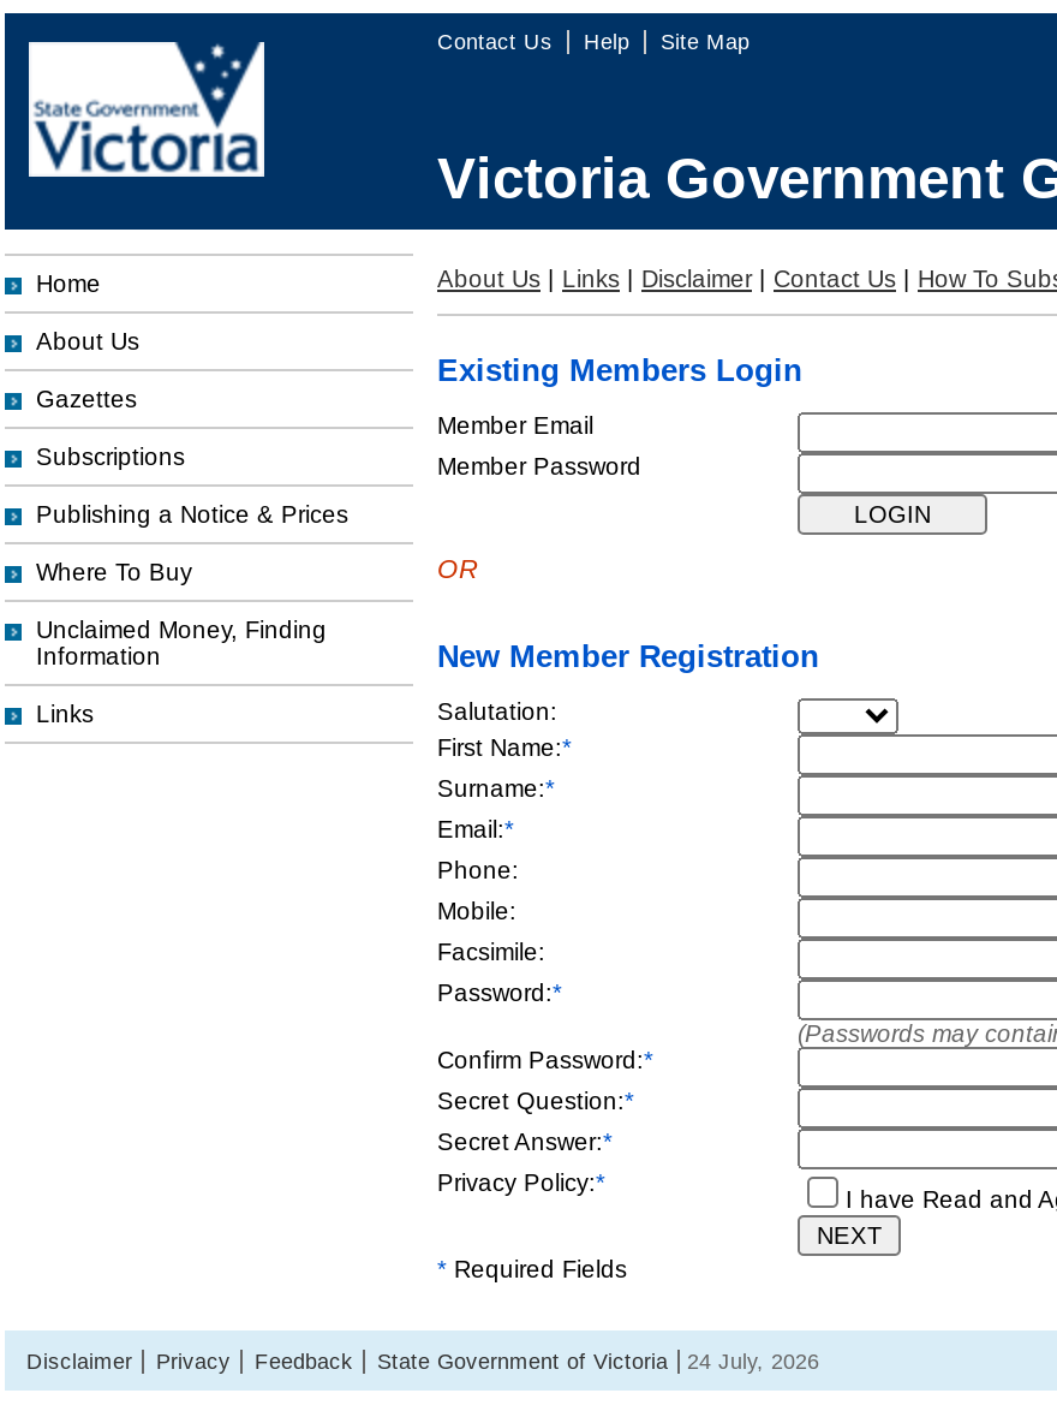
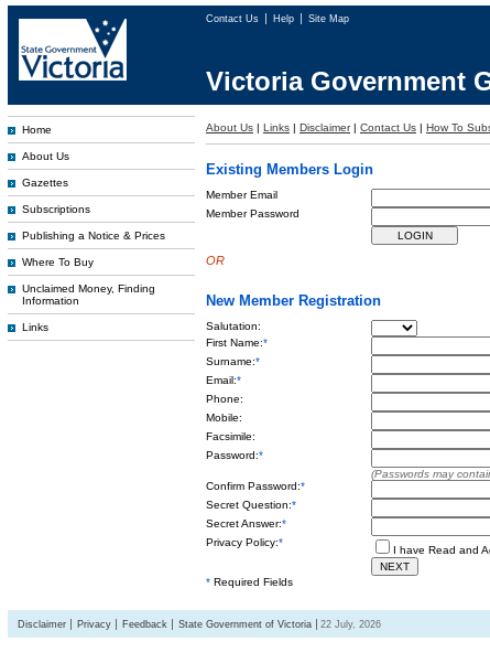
- Disclaimer Privacy Feedback State Government of Victoria 24 July, 2026
+ Disclaimer Privacy Feedback State Government of Victoria 22 July, 2026
